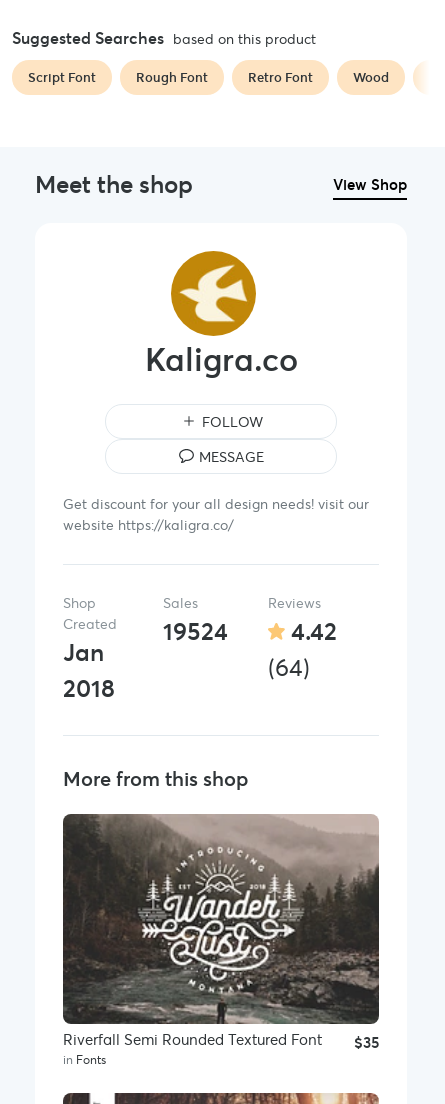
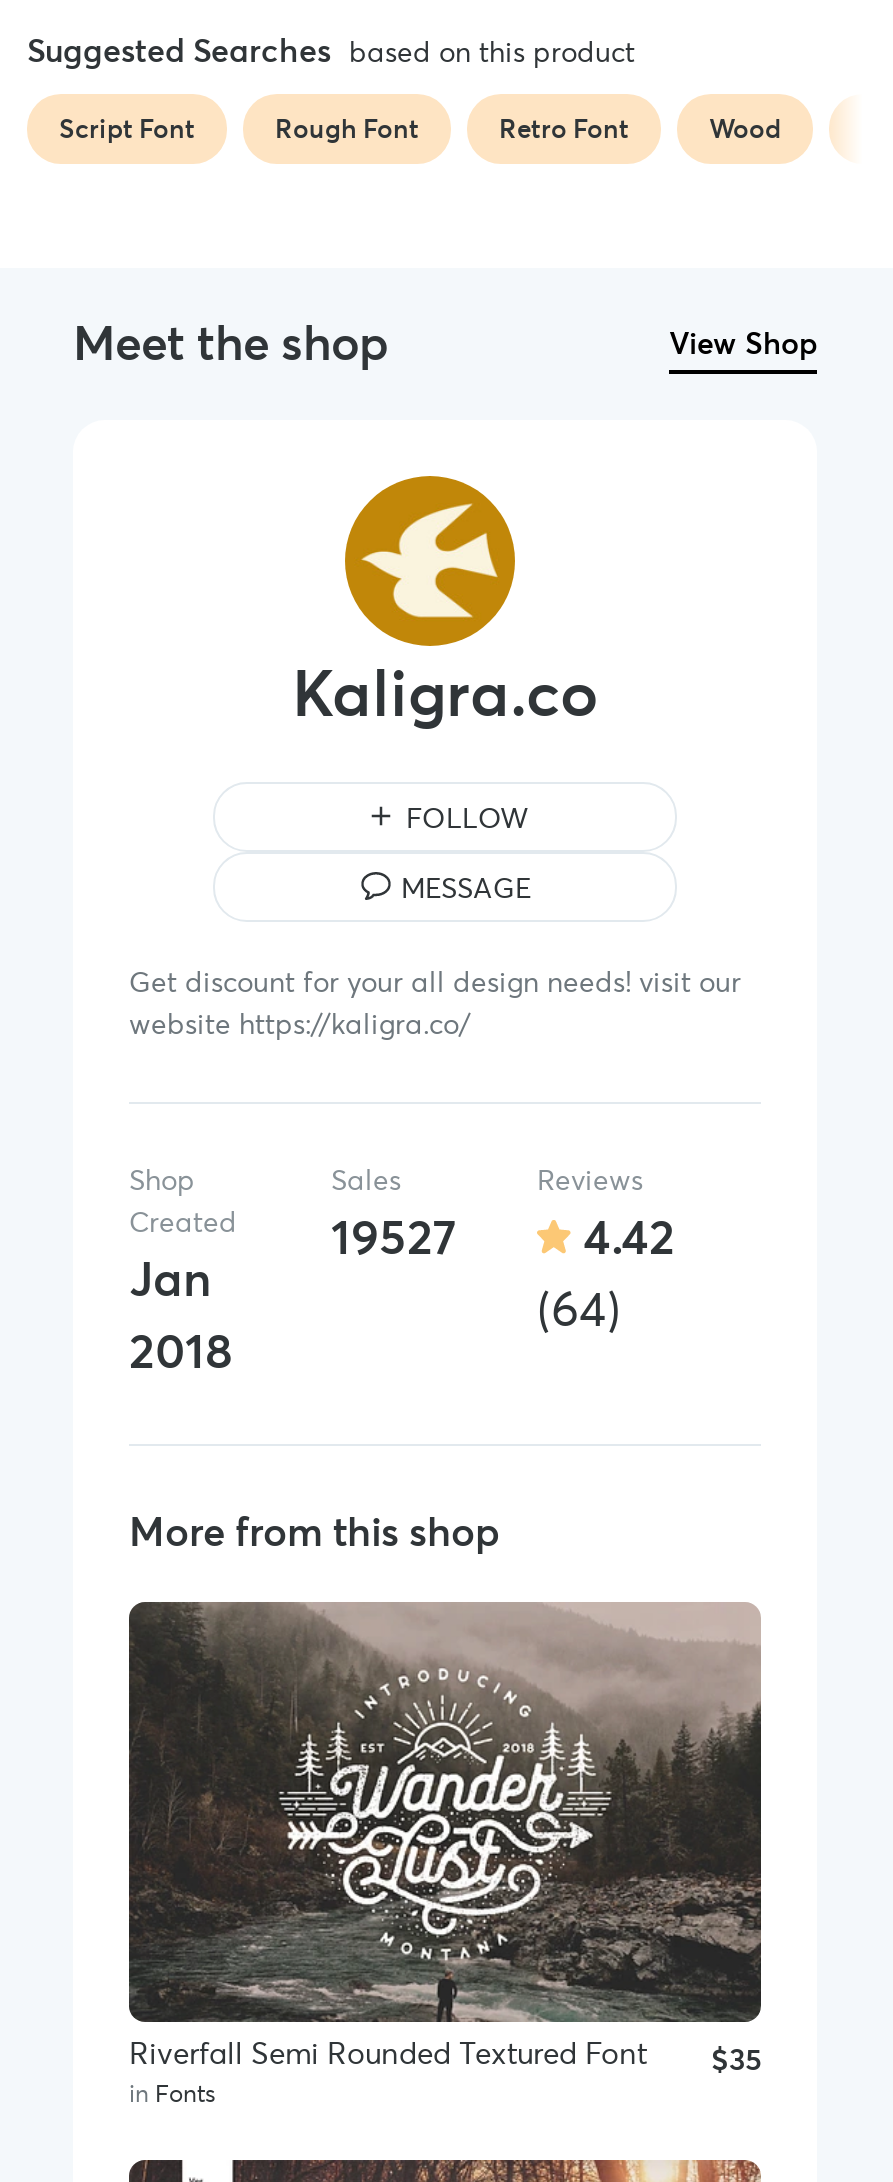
- 19524
+ 19527
